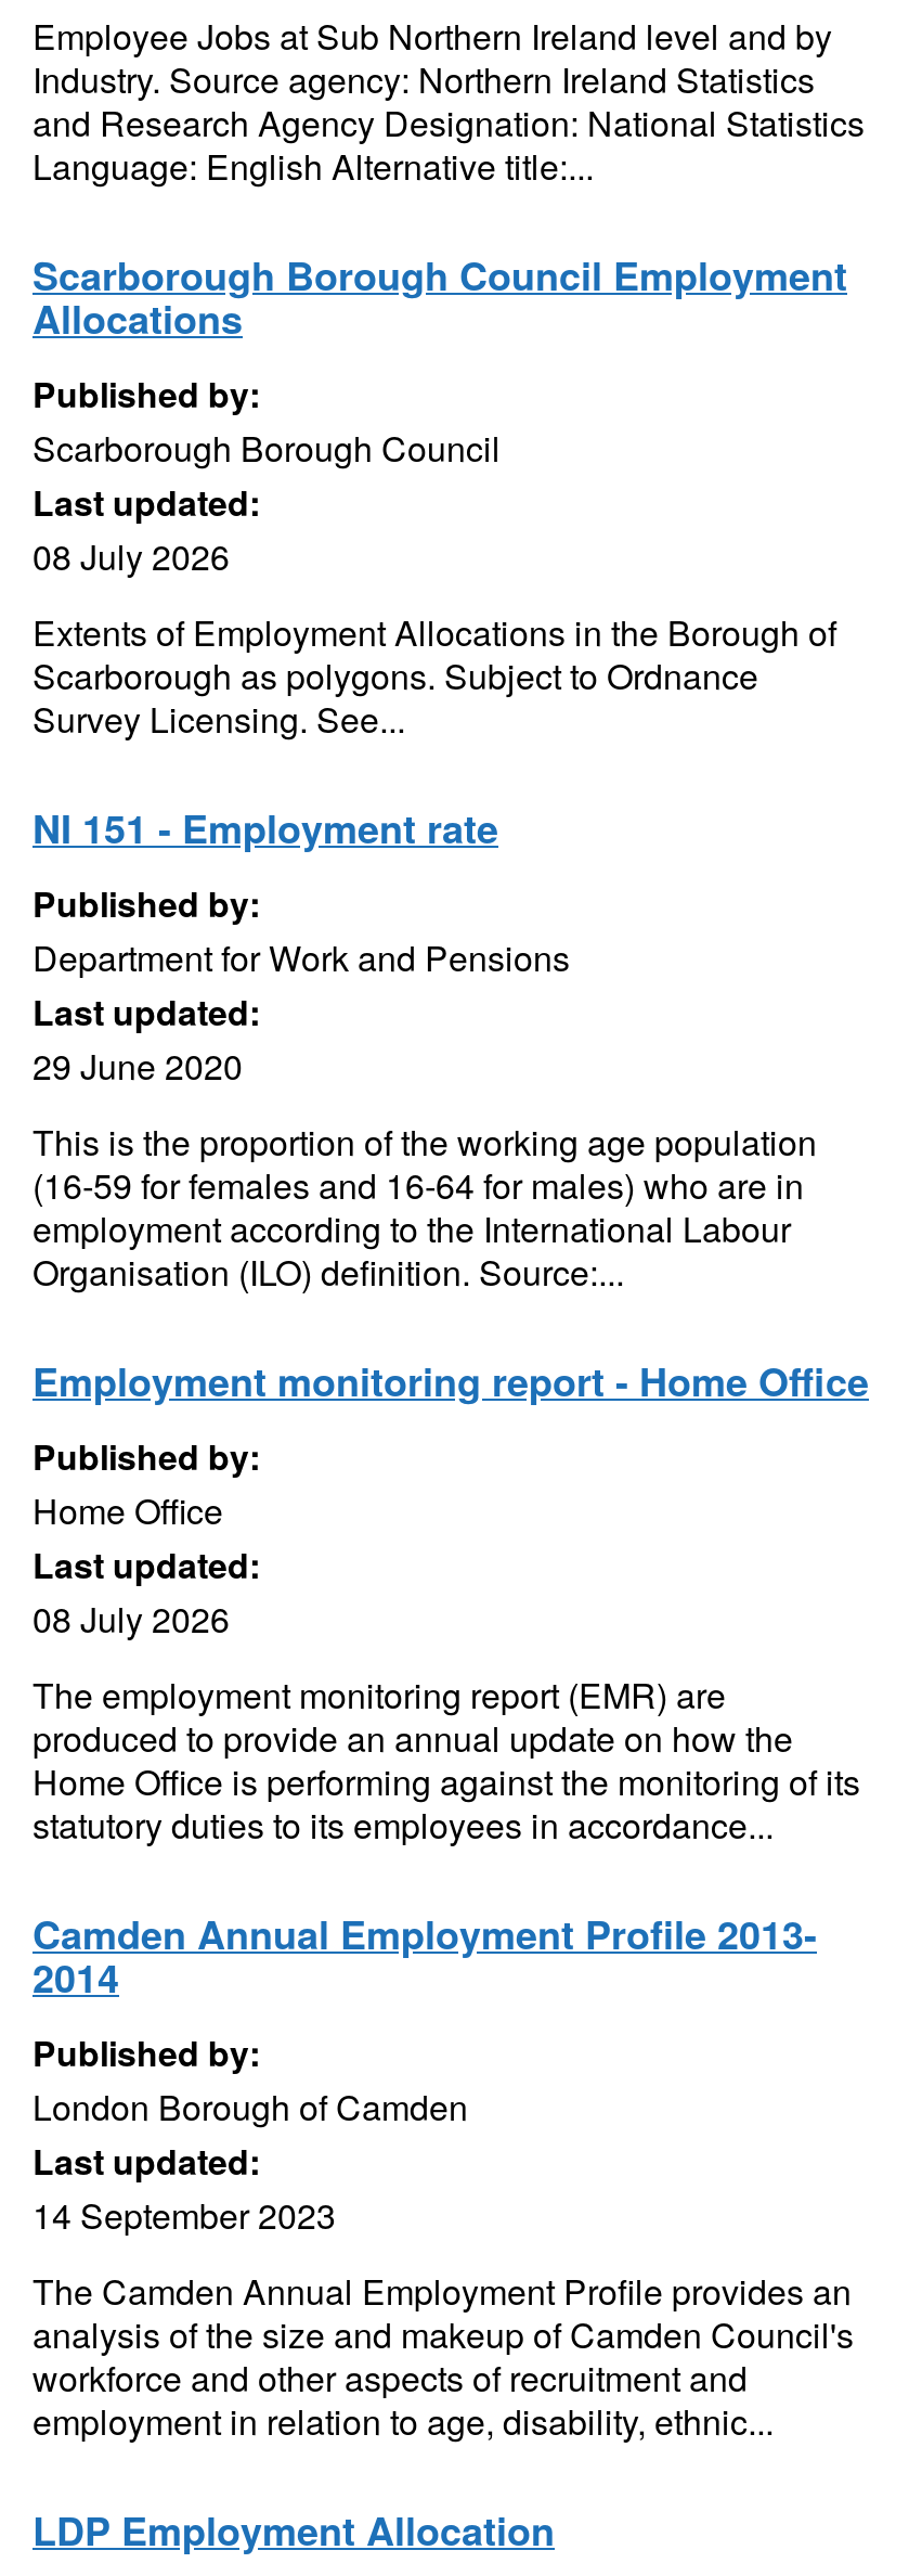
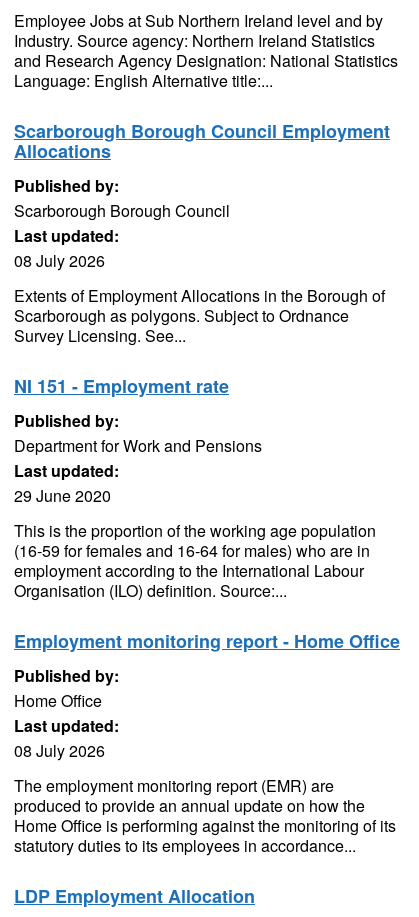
- Camden Annual Employment Profile 2013-
- 2014
- Published by:
- London Borough of Camden
- Last updated:
- 14 September 2023
- The Camden Annual Employment Profile provides an
- analysis of the size and makeup of Camden Council's
- workforce and other aspects of recruitment and
- employment in relation to age, disability, ethnic...
